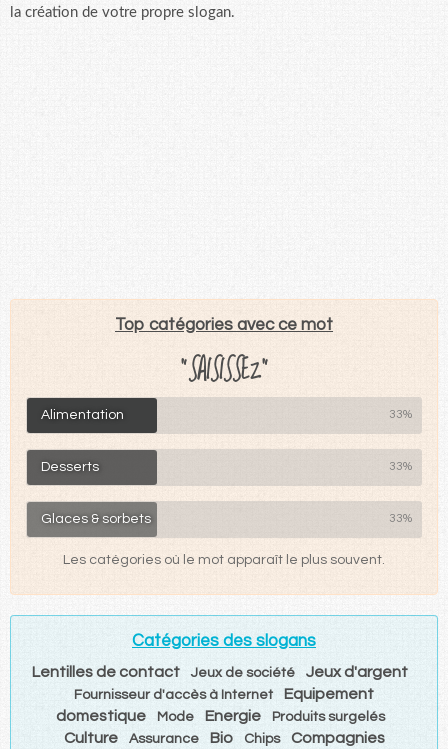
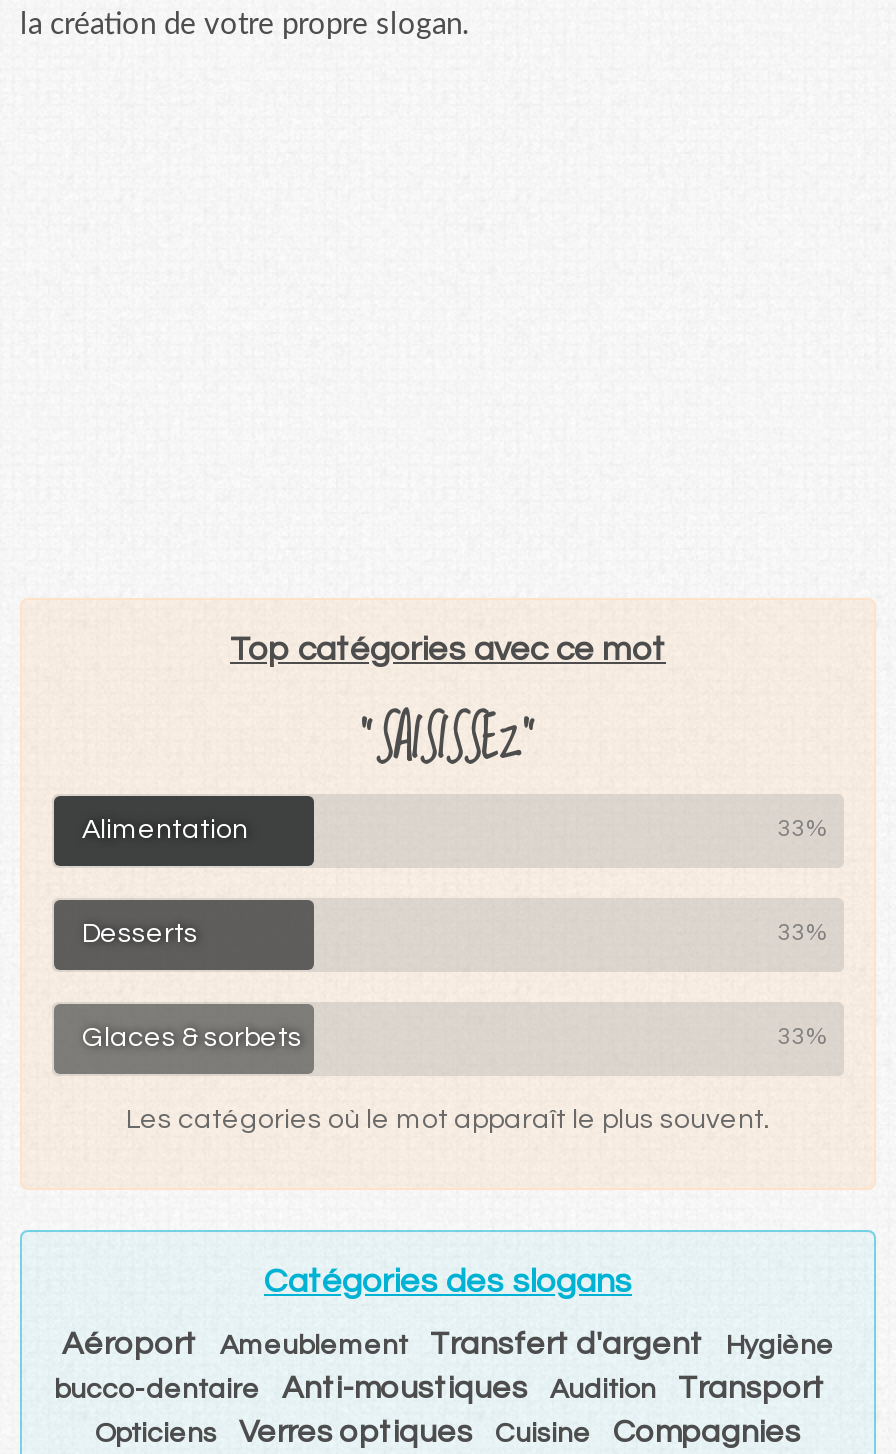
- Lentilles de contact
- Jeux de société
- Jeux d'argent
- Fournisseur d'accès à Internet
- Equipement
- domestique
- Mode
- Energie
- Produits surgelés
- Culture
- Assurance
- Bio
- Chips
+ Aéroport
+ Ameublement
+ Transfert d'argent
+ Hygiène
+ bucco-dentaire
+ Anti-moustiques
+ Audition
+ Transport
+ Opticiens
+ Verres optiques
+ Cuisine
